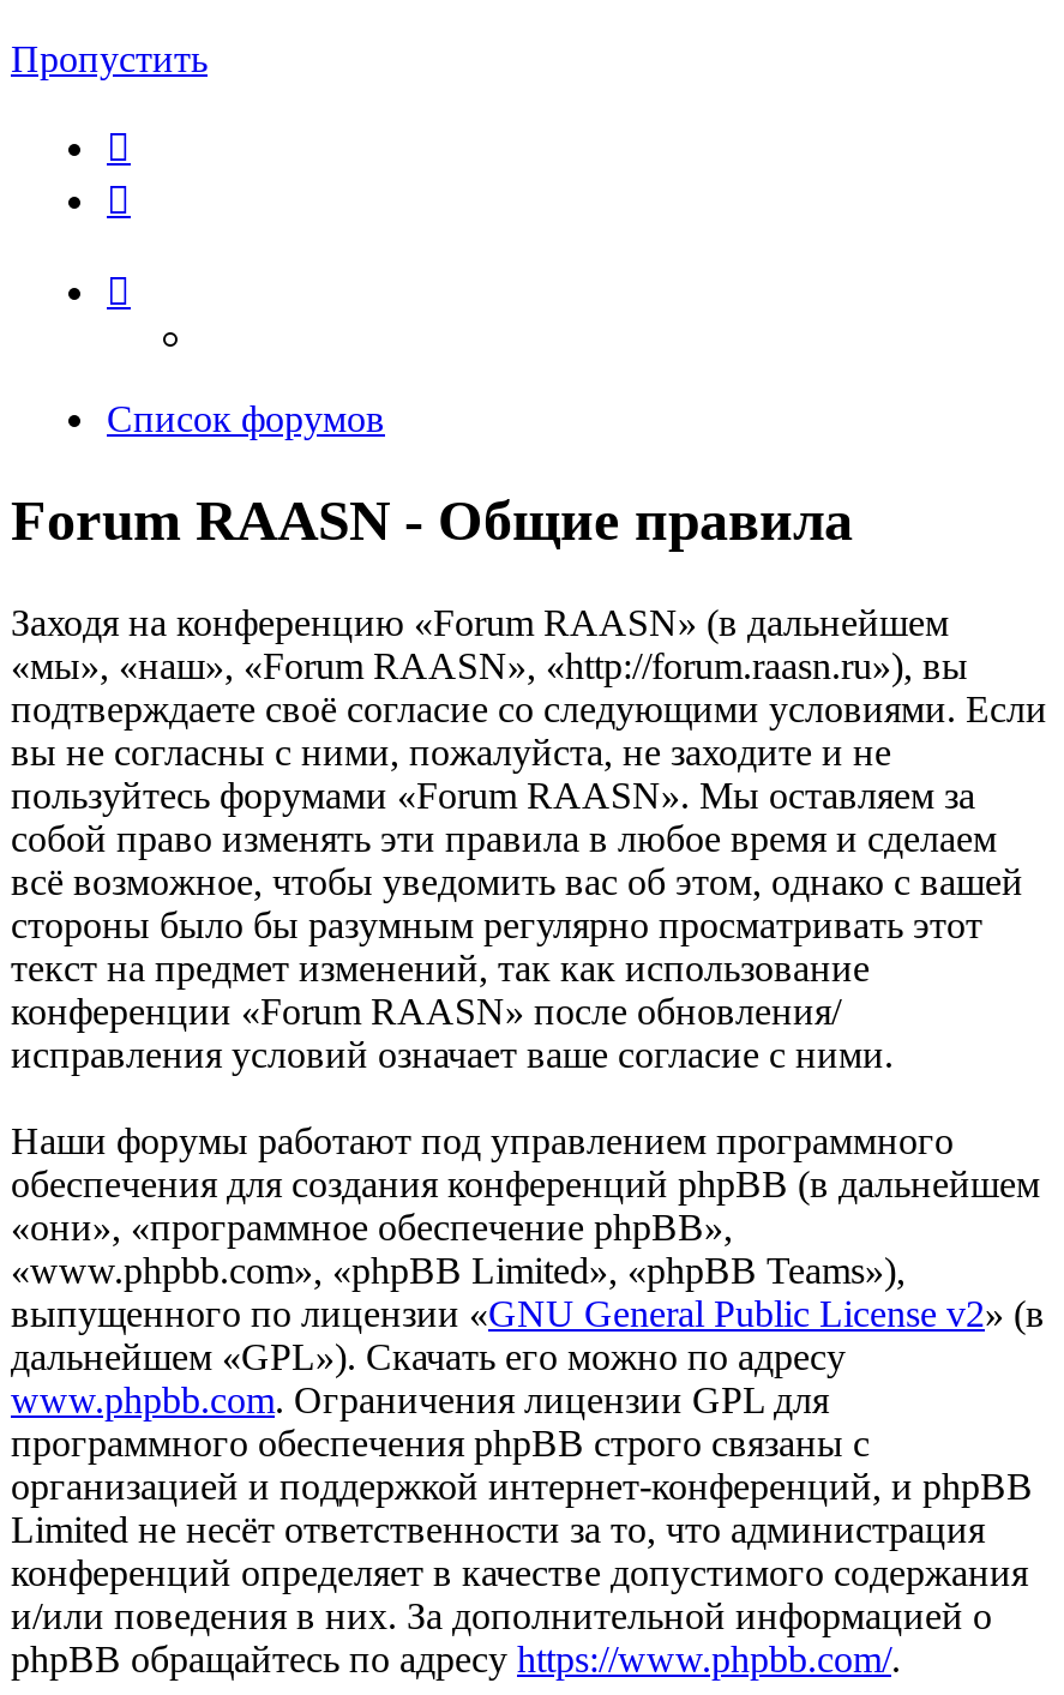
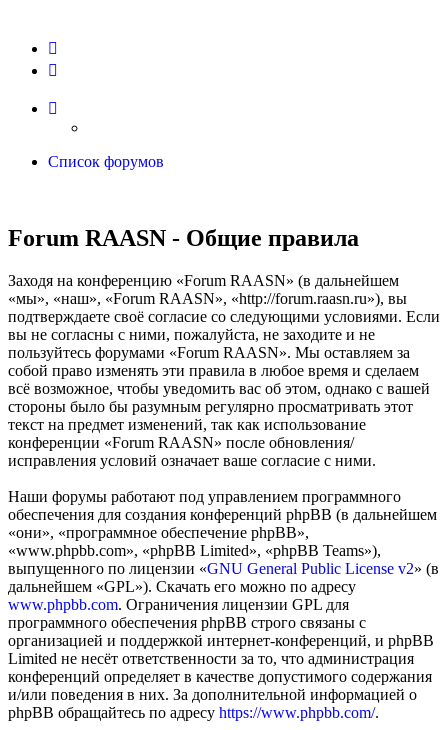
- Пропустить
